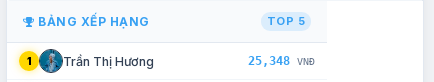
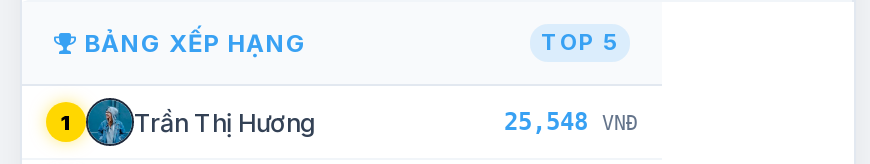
- 25,348 VNĐ
+ 25,548 VNĐ
